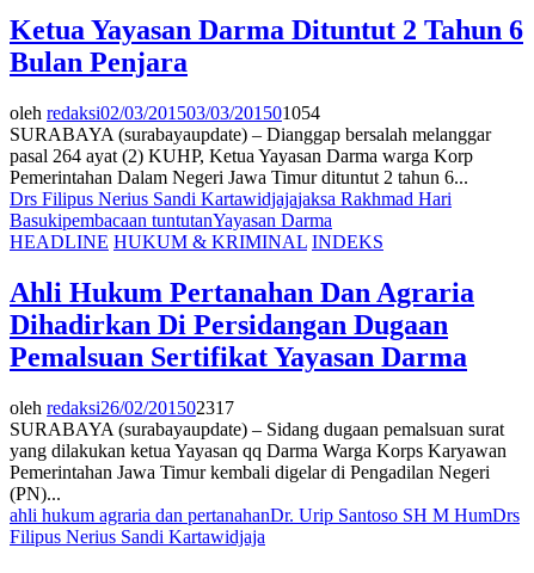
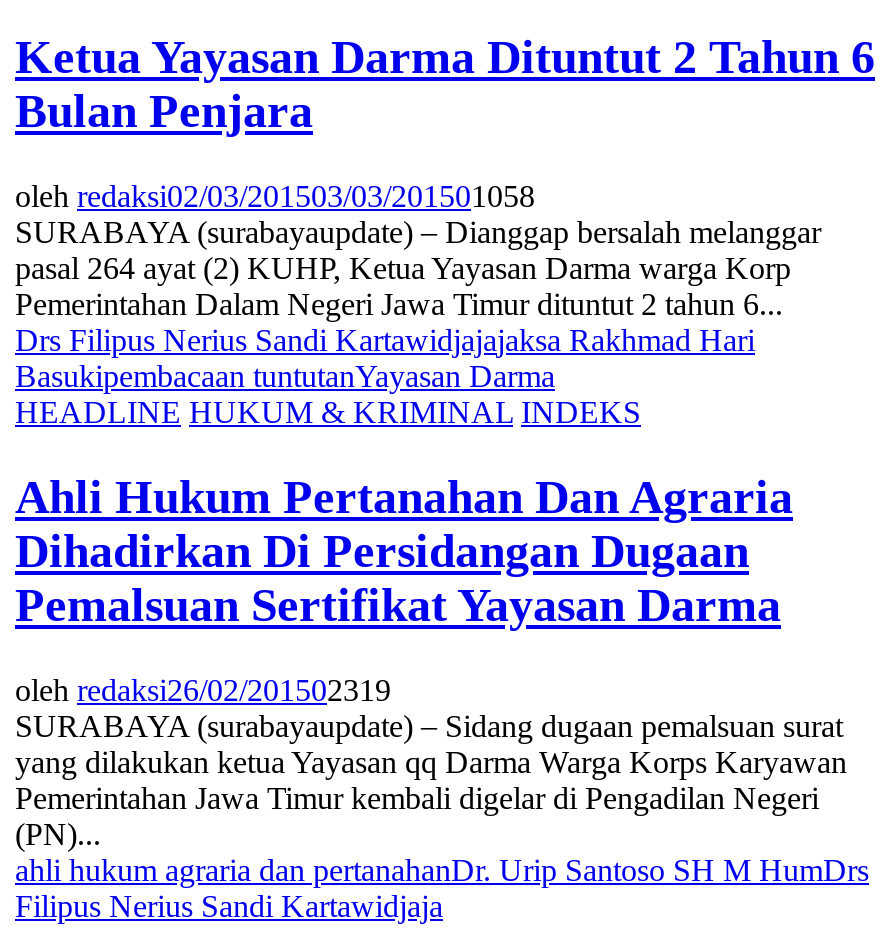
- oleh redaksi02/03/201503/03/201501054
+ oleh redaksi02/03/201503/03/201501058

- oleh redaksi26/02/201502317
+ oleh redaksi26/02/201502319
